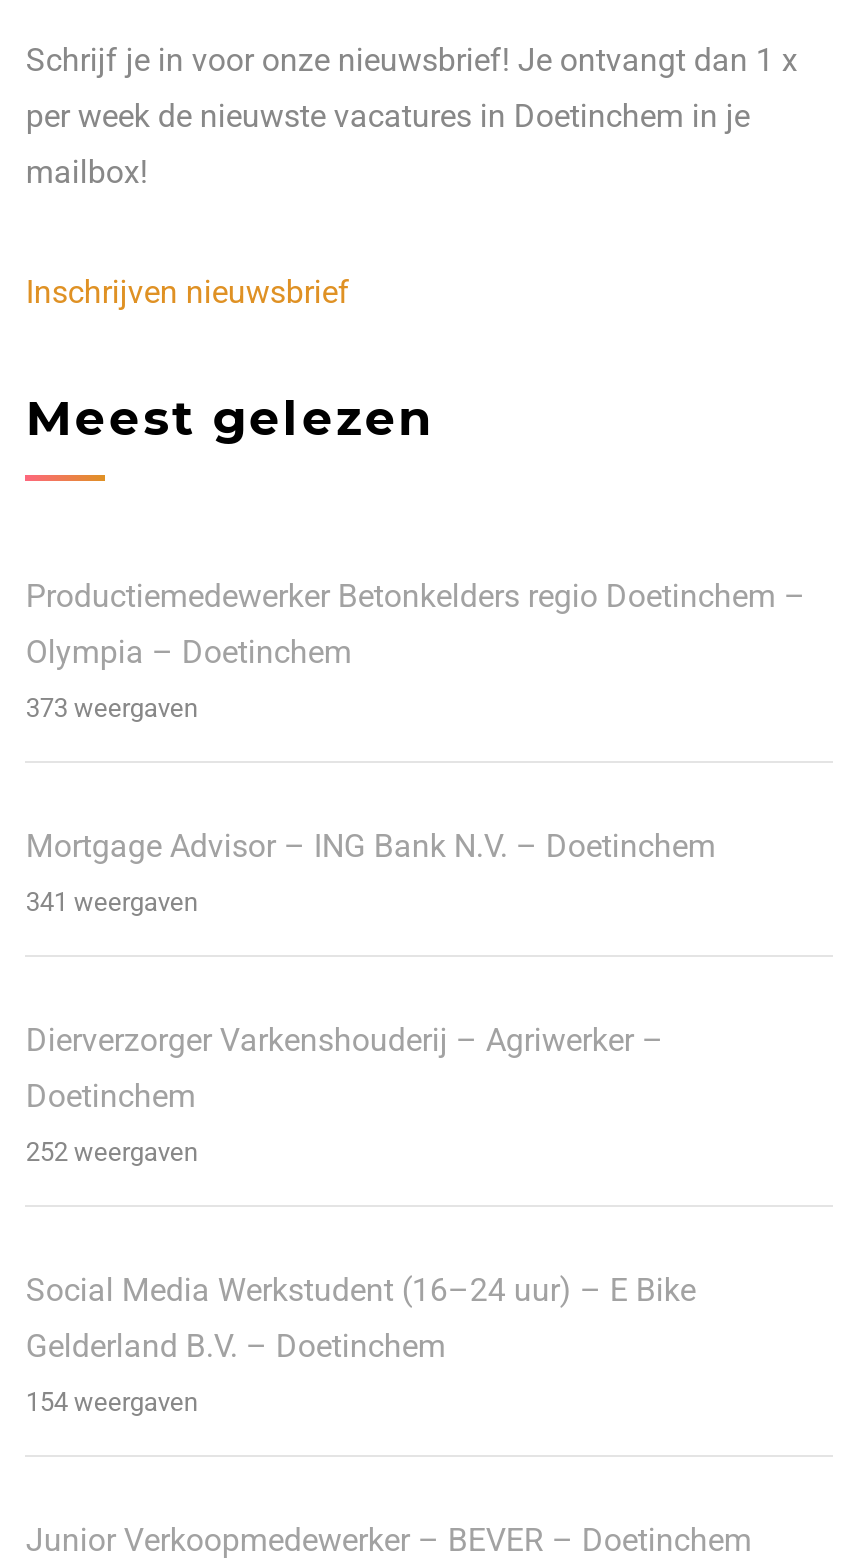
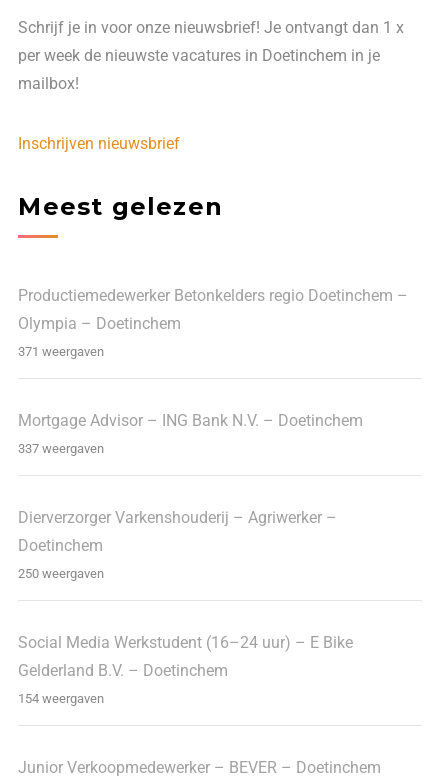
- 373 weergaven
+ 371 weergaven

- 341 weergaven
+ 337 weergaven

- 252 weergaven
+ 250 weergaven
